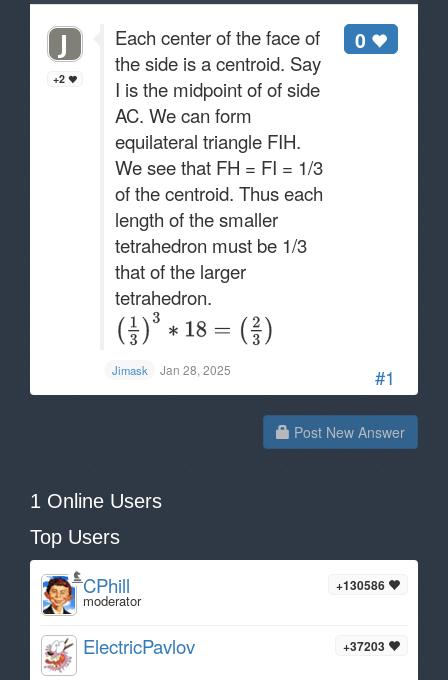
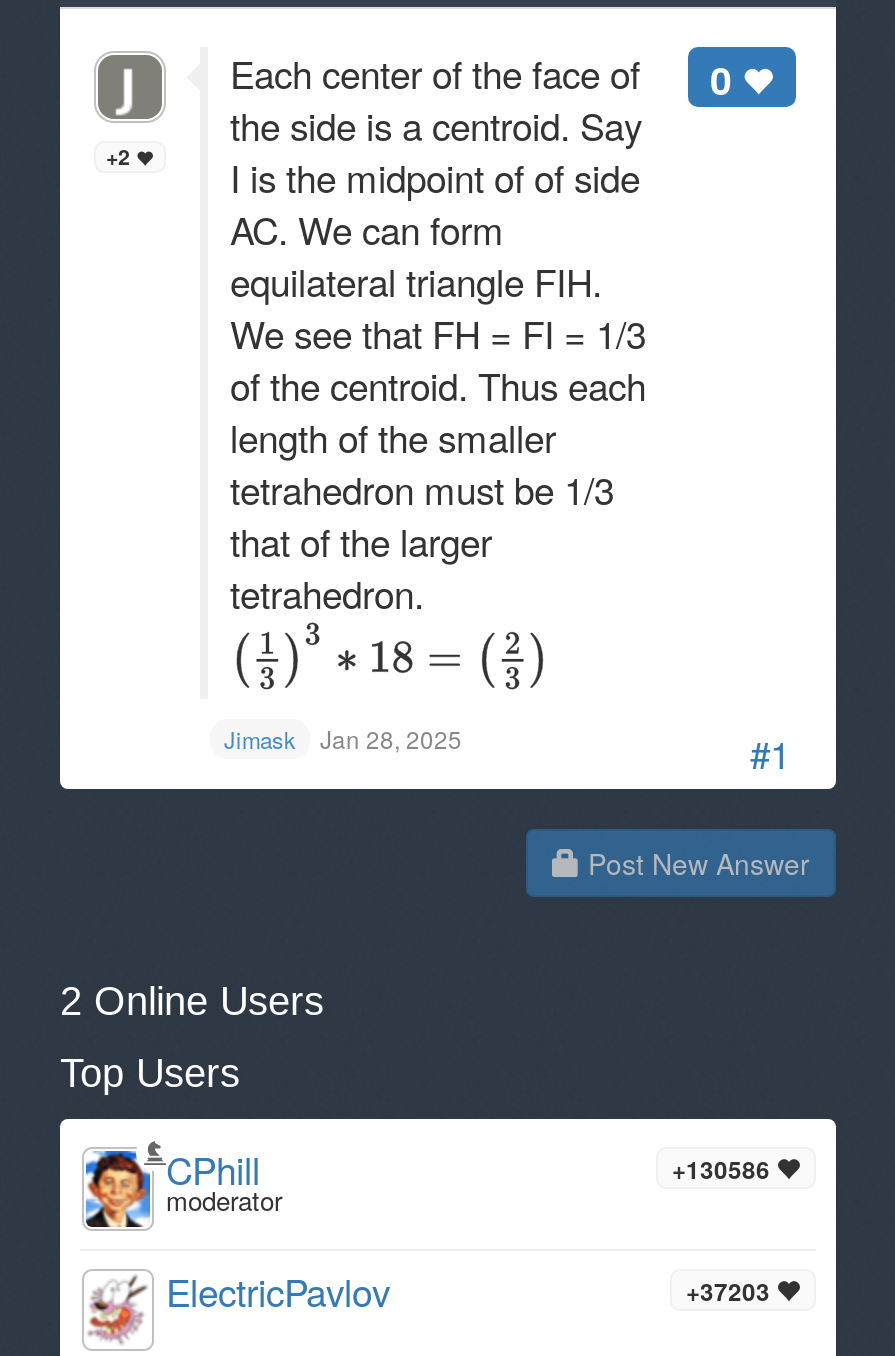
- 1 Online Users
+ 2 Online Users
